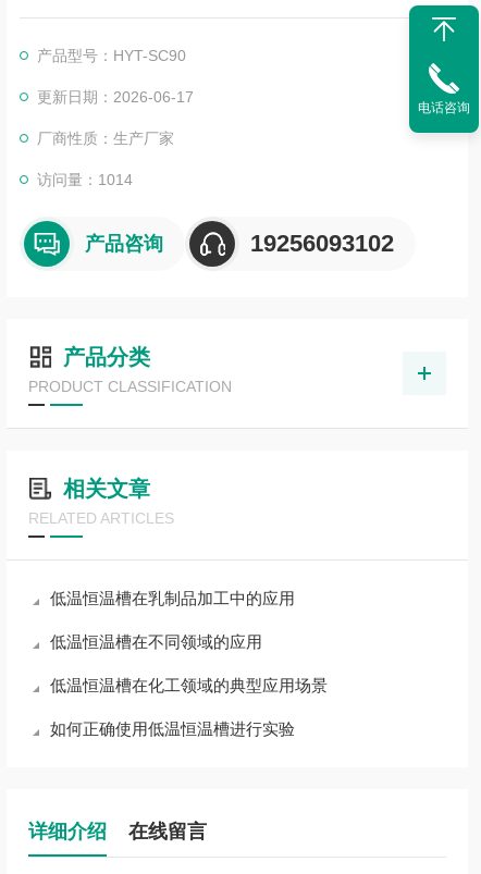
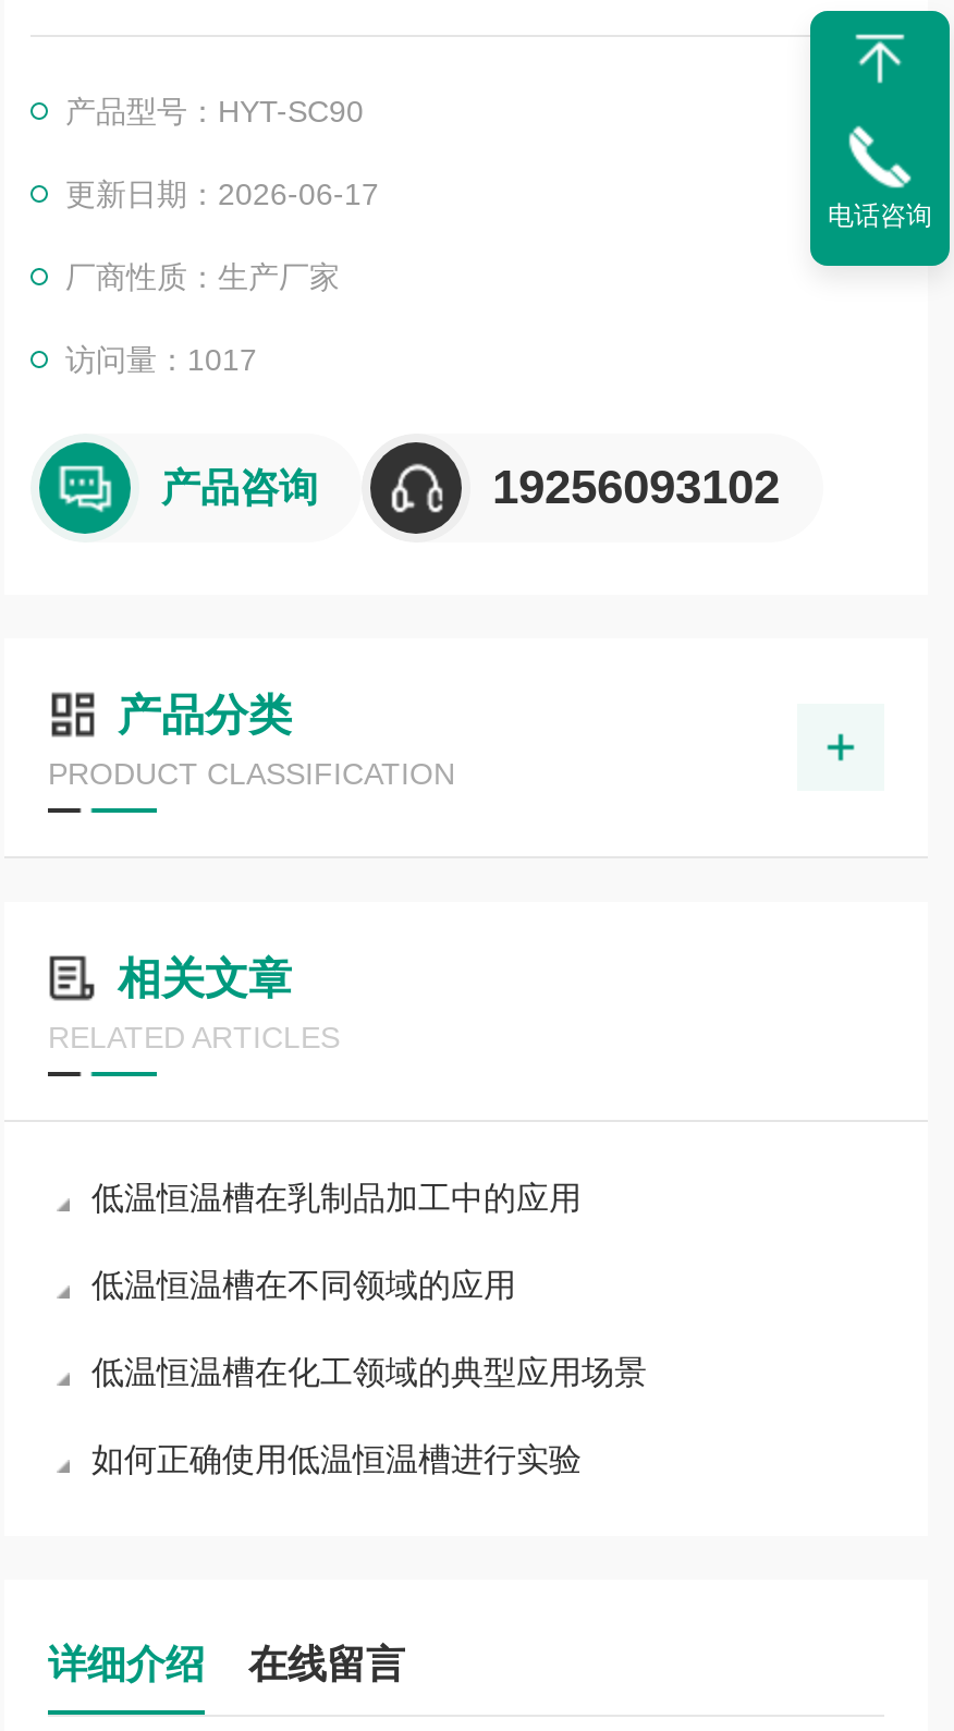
- 访问量：1014
+ 访问量：1017
